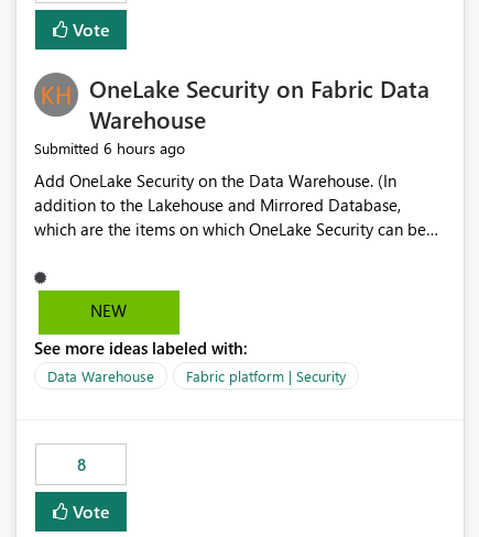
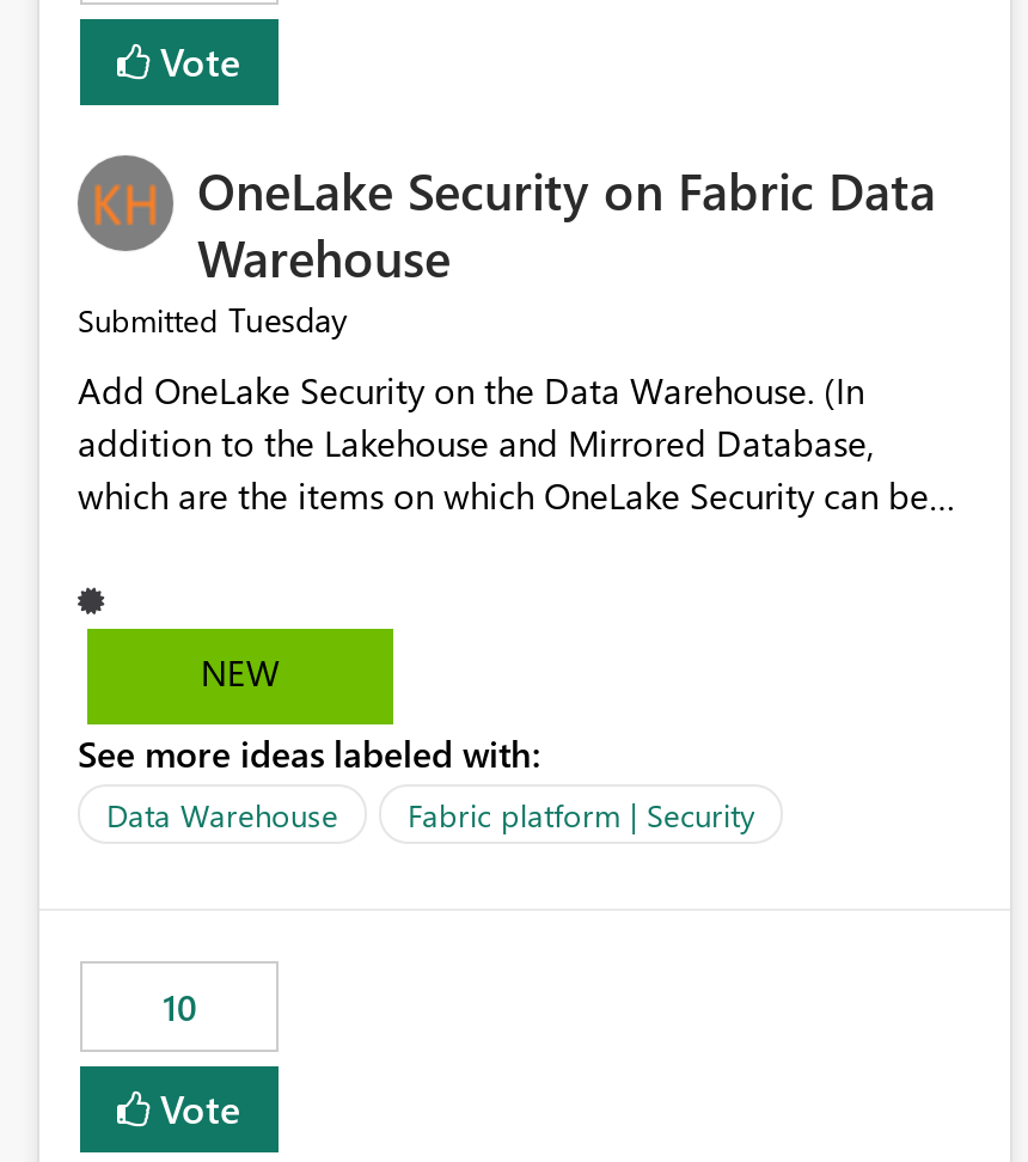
- Submitted 6 hours ago
+ Submitted Tuesday

- 8
+ 10
